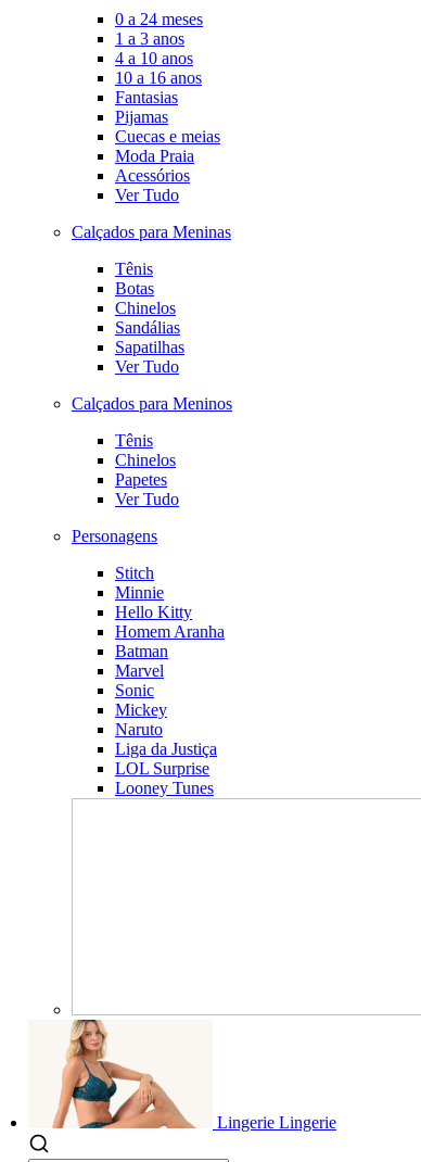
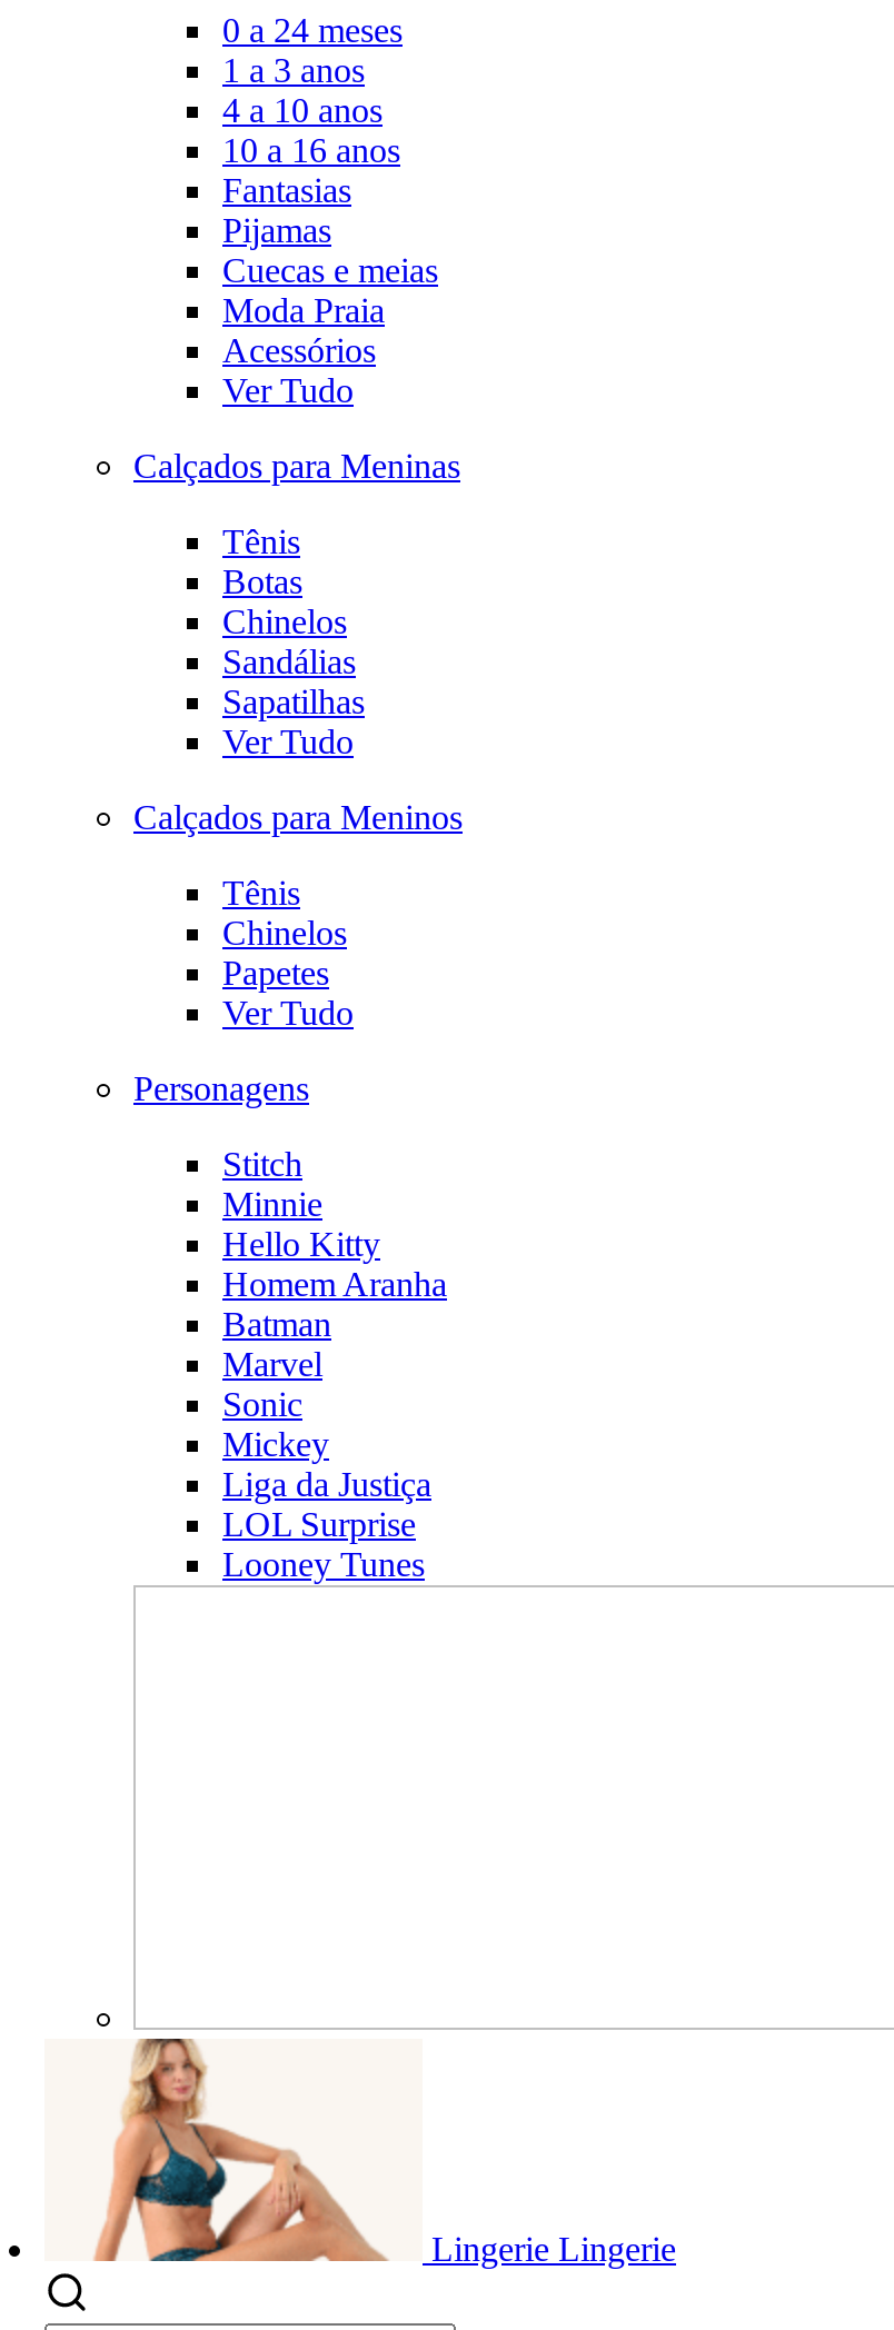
- Naruto
